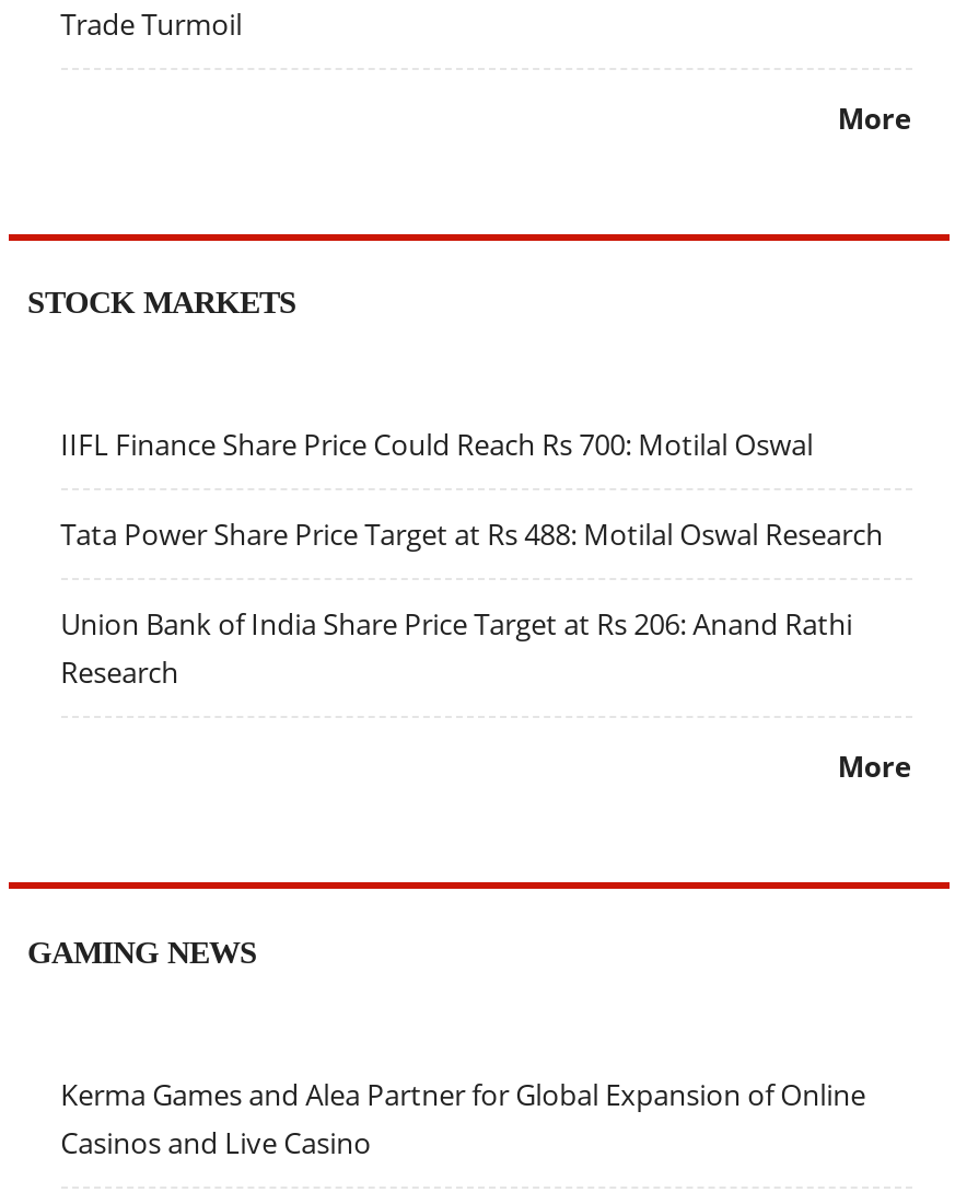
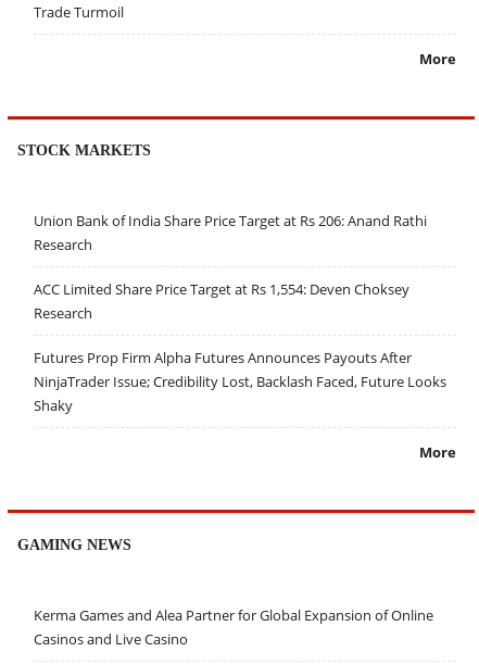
- IIFL Finance Share Price Could Reach Rs 700: Motilal Oswal
- Tata Power Share Price Target at Rs 488: Motilal Oswal Research

moved up: Union Bank of India Share Price Target at Rs 206: Anand Rathi | Research

+ ACC Limited Share Price Target at Rs 1,554: Deven Choksey
+ Research
+ Futures Prop Firm Alpha Futures Announces Payouts After
+ NinjaTrader Issue; Credibility Lost, Backlash Faced, Future Looks
+ Shaky
